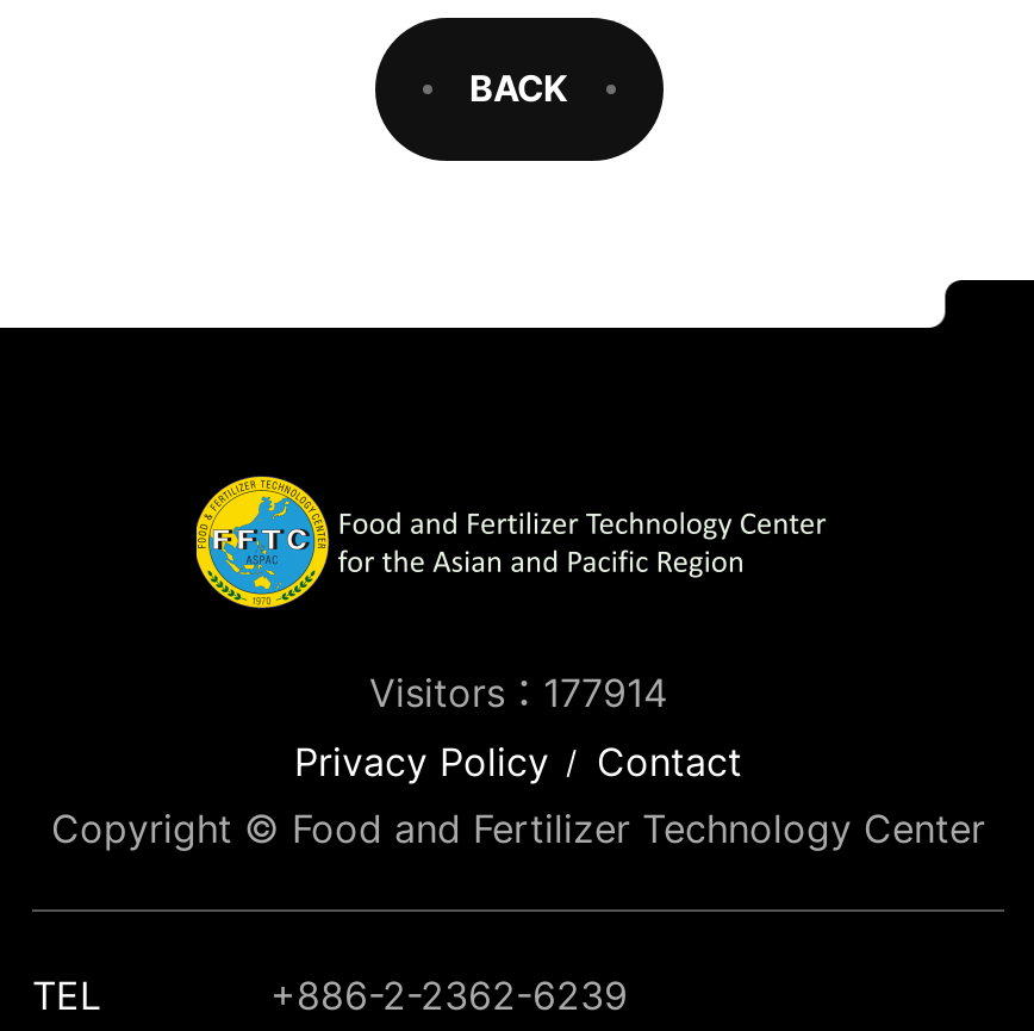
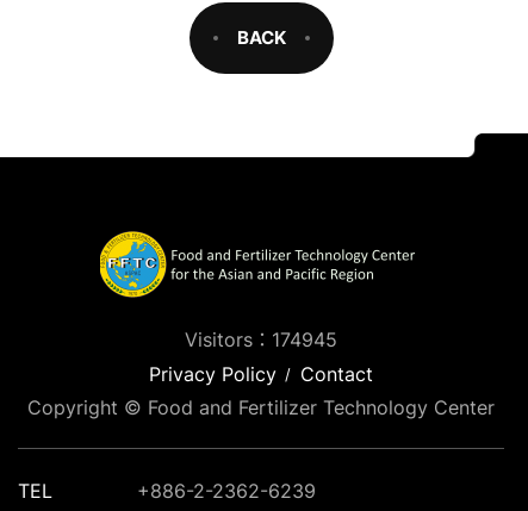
- Visitors：177914
+ Visitors：174945
